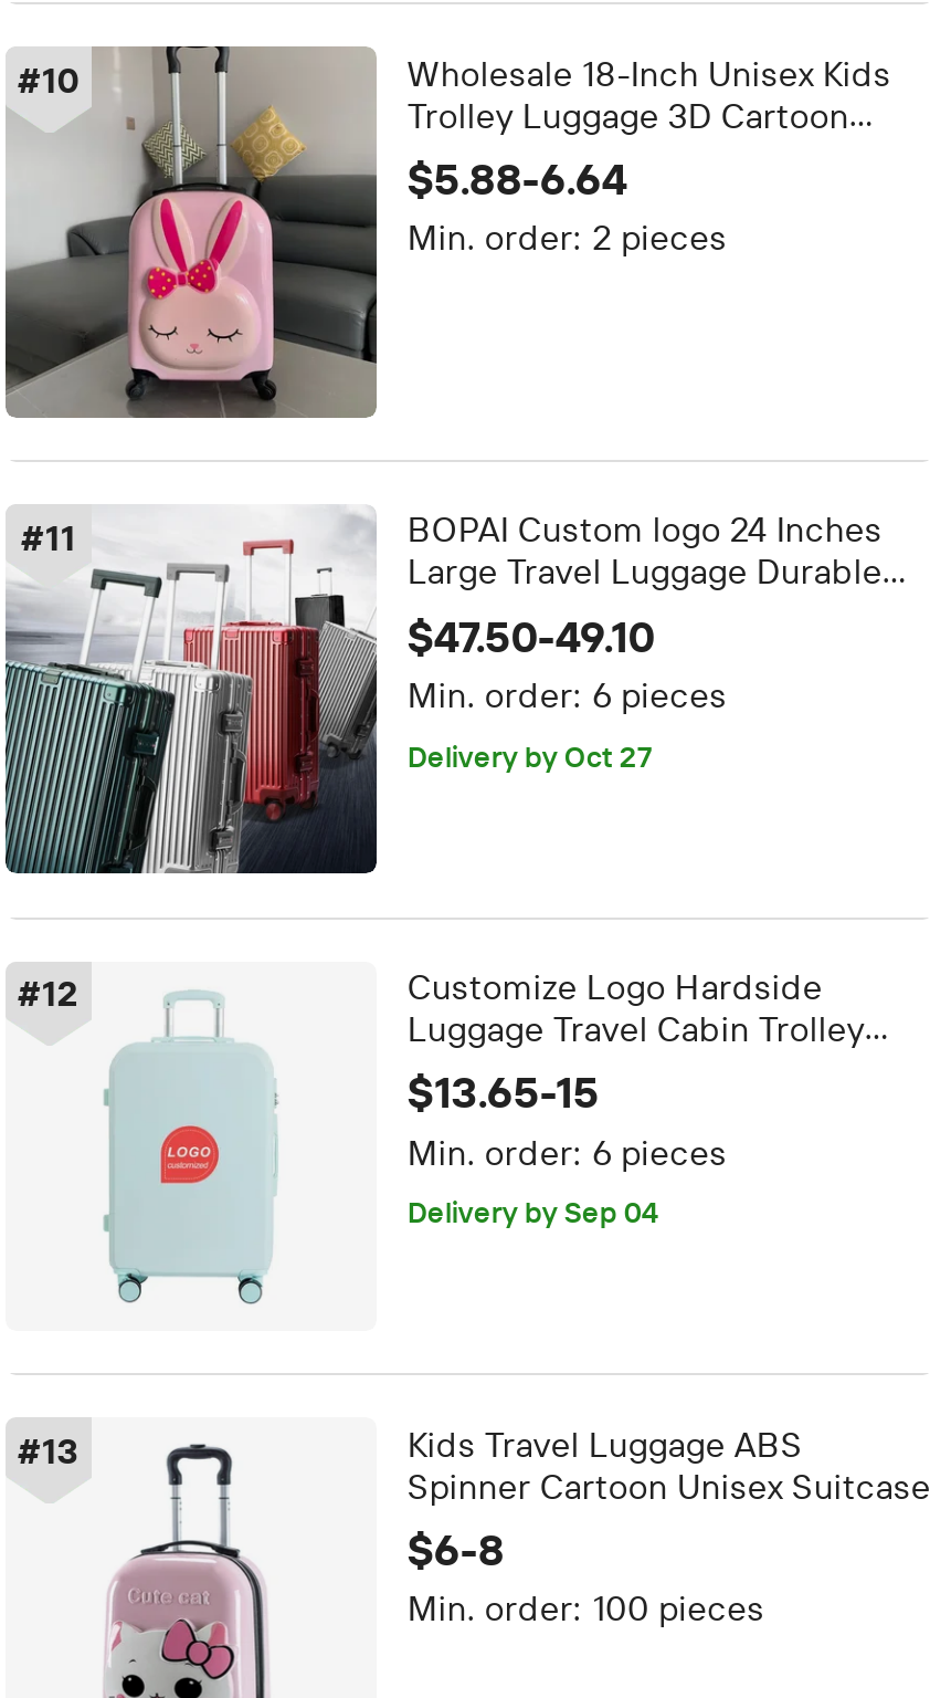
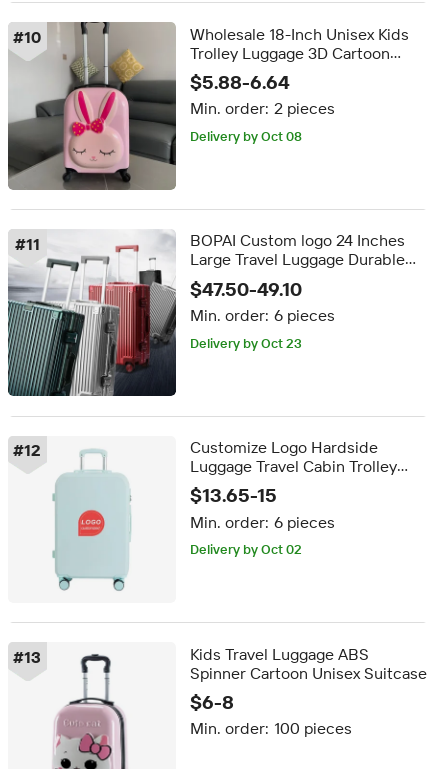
+ Delivery by Oct 08

- Delivery by Oct 27
+ Delivery by Oct 23

- Delivery by Sep 04
+ Delivery by Oct 02
